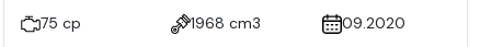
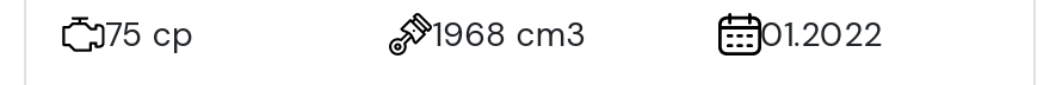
- 09.2020
+ 01.2022
